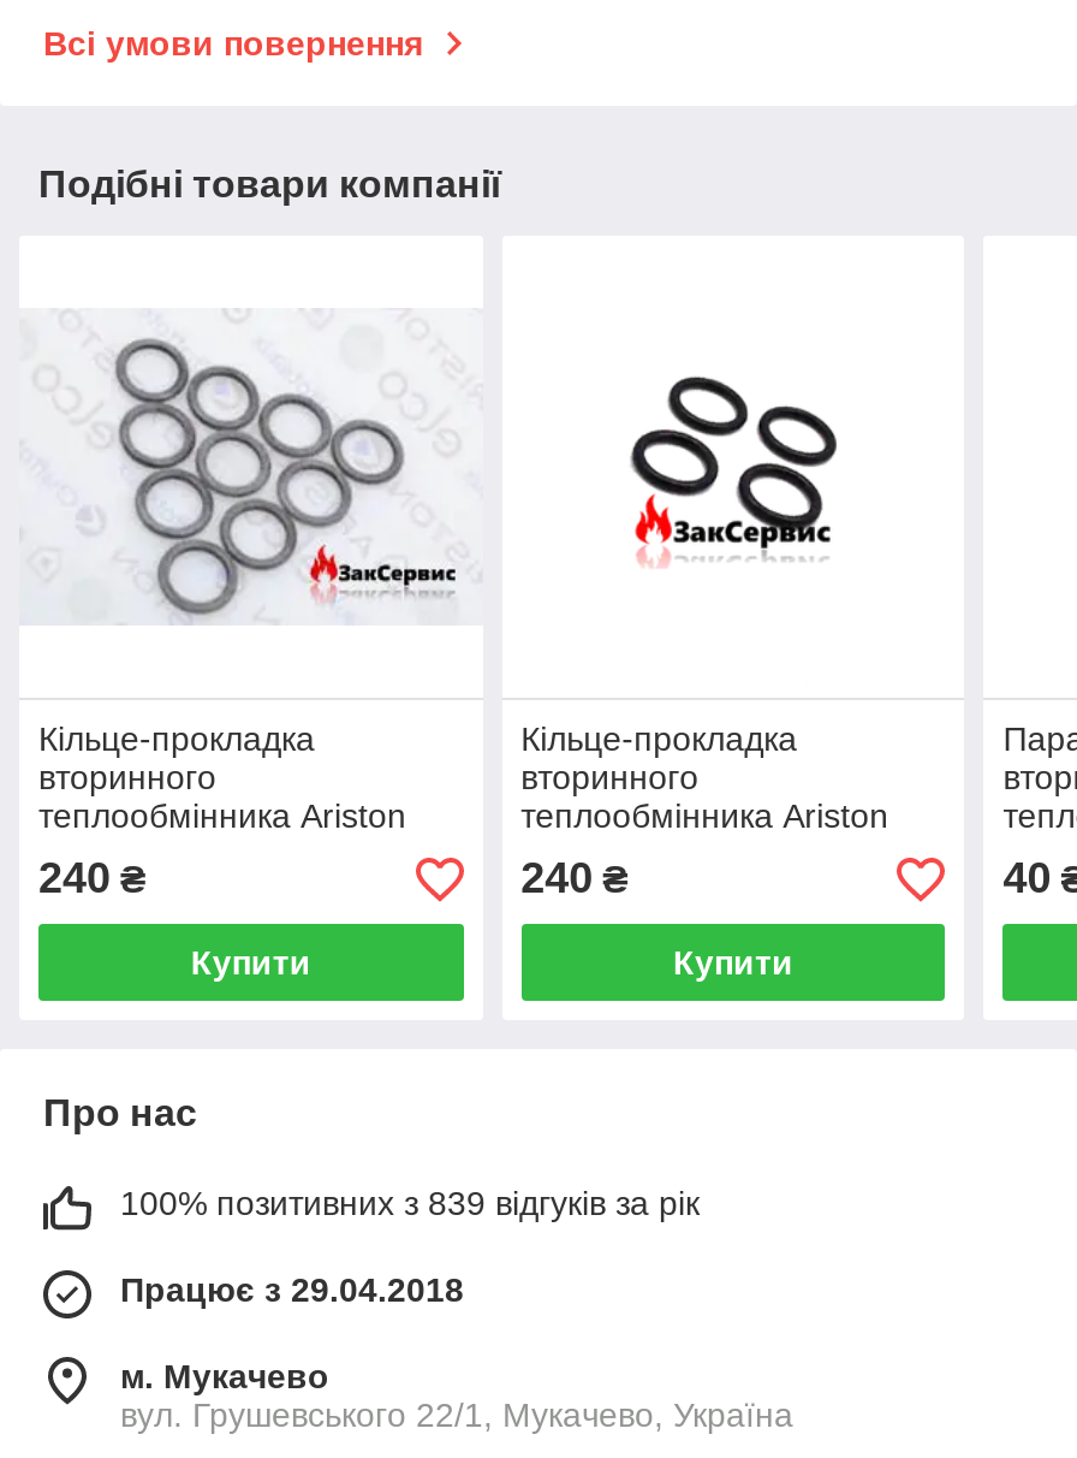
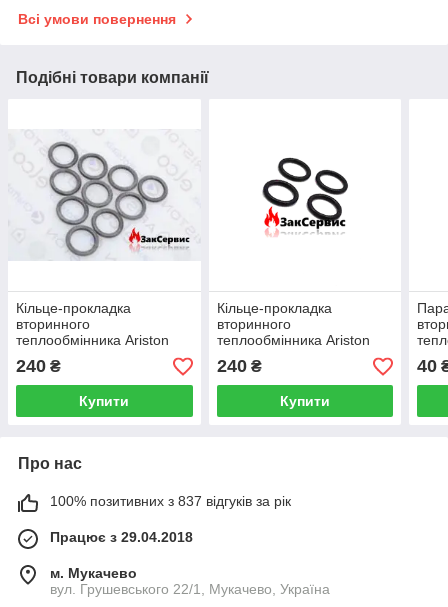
- 100% позитивних з 839 відгуків за рік
+ 100% позитивних з 837 відгуків за рік
